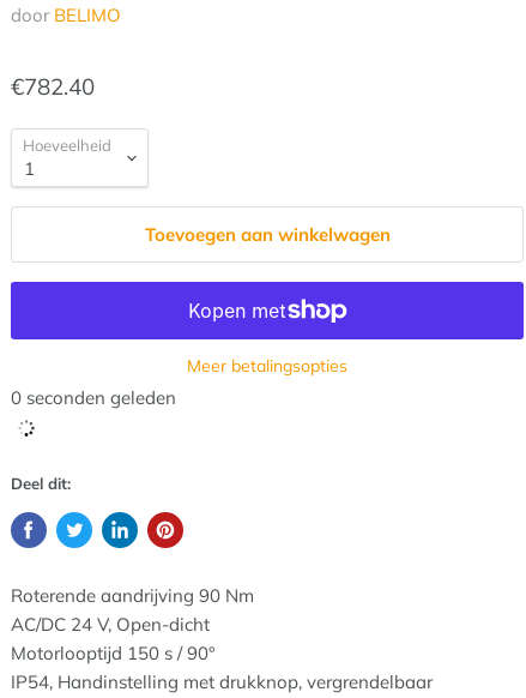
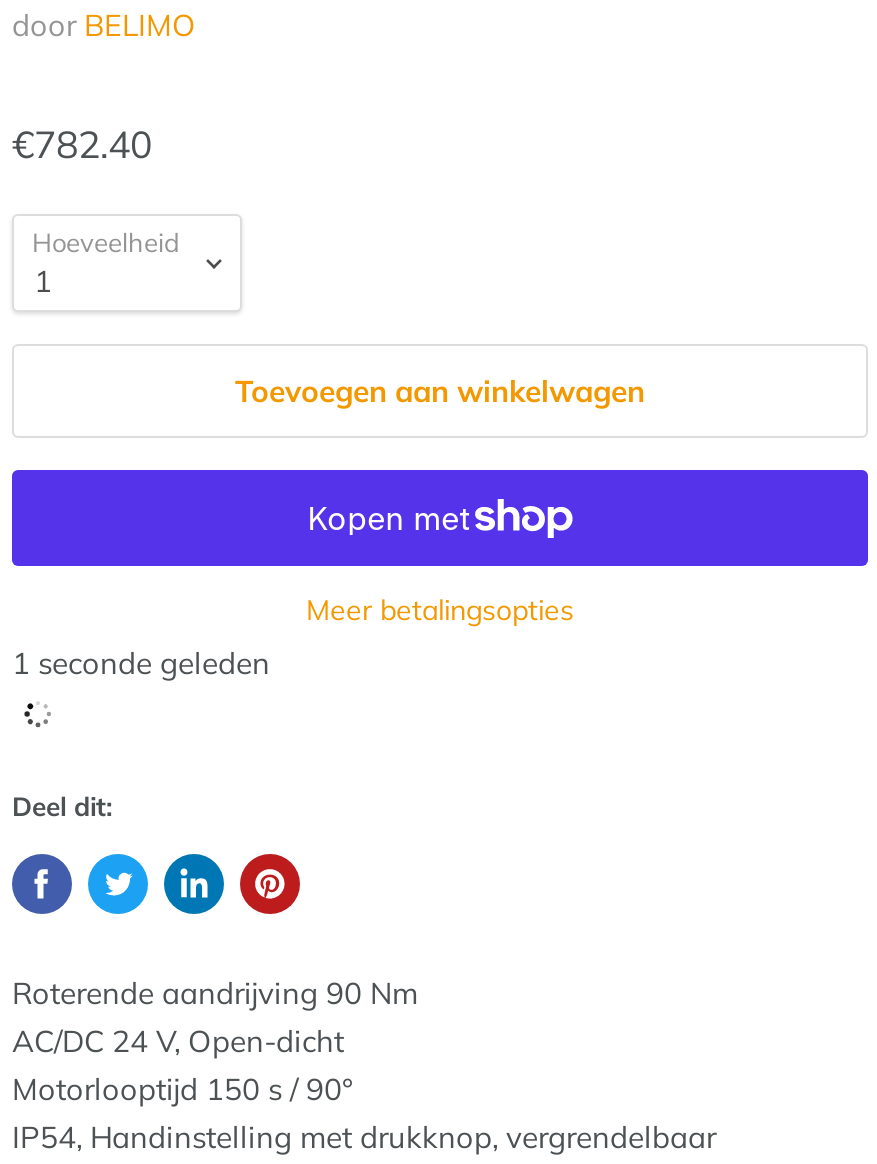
- 0 seconden geleden
+ 1 seconde geleden
